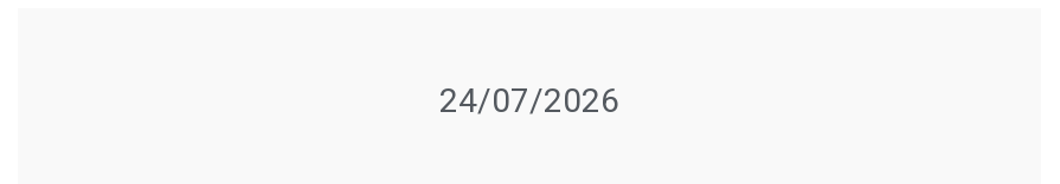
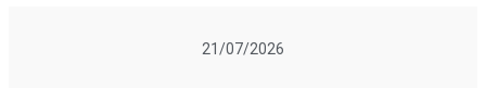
- 24/07/2026
+ 21/07/2026
